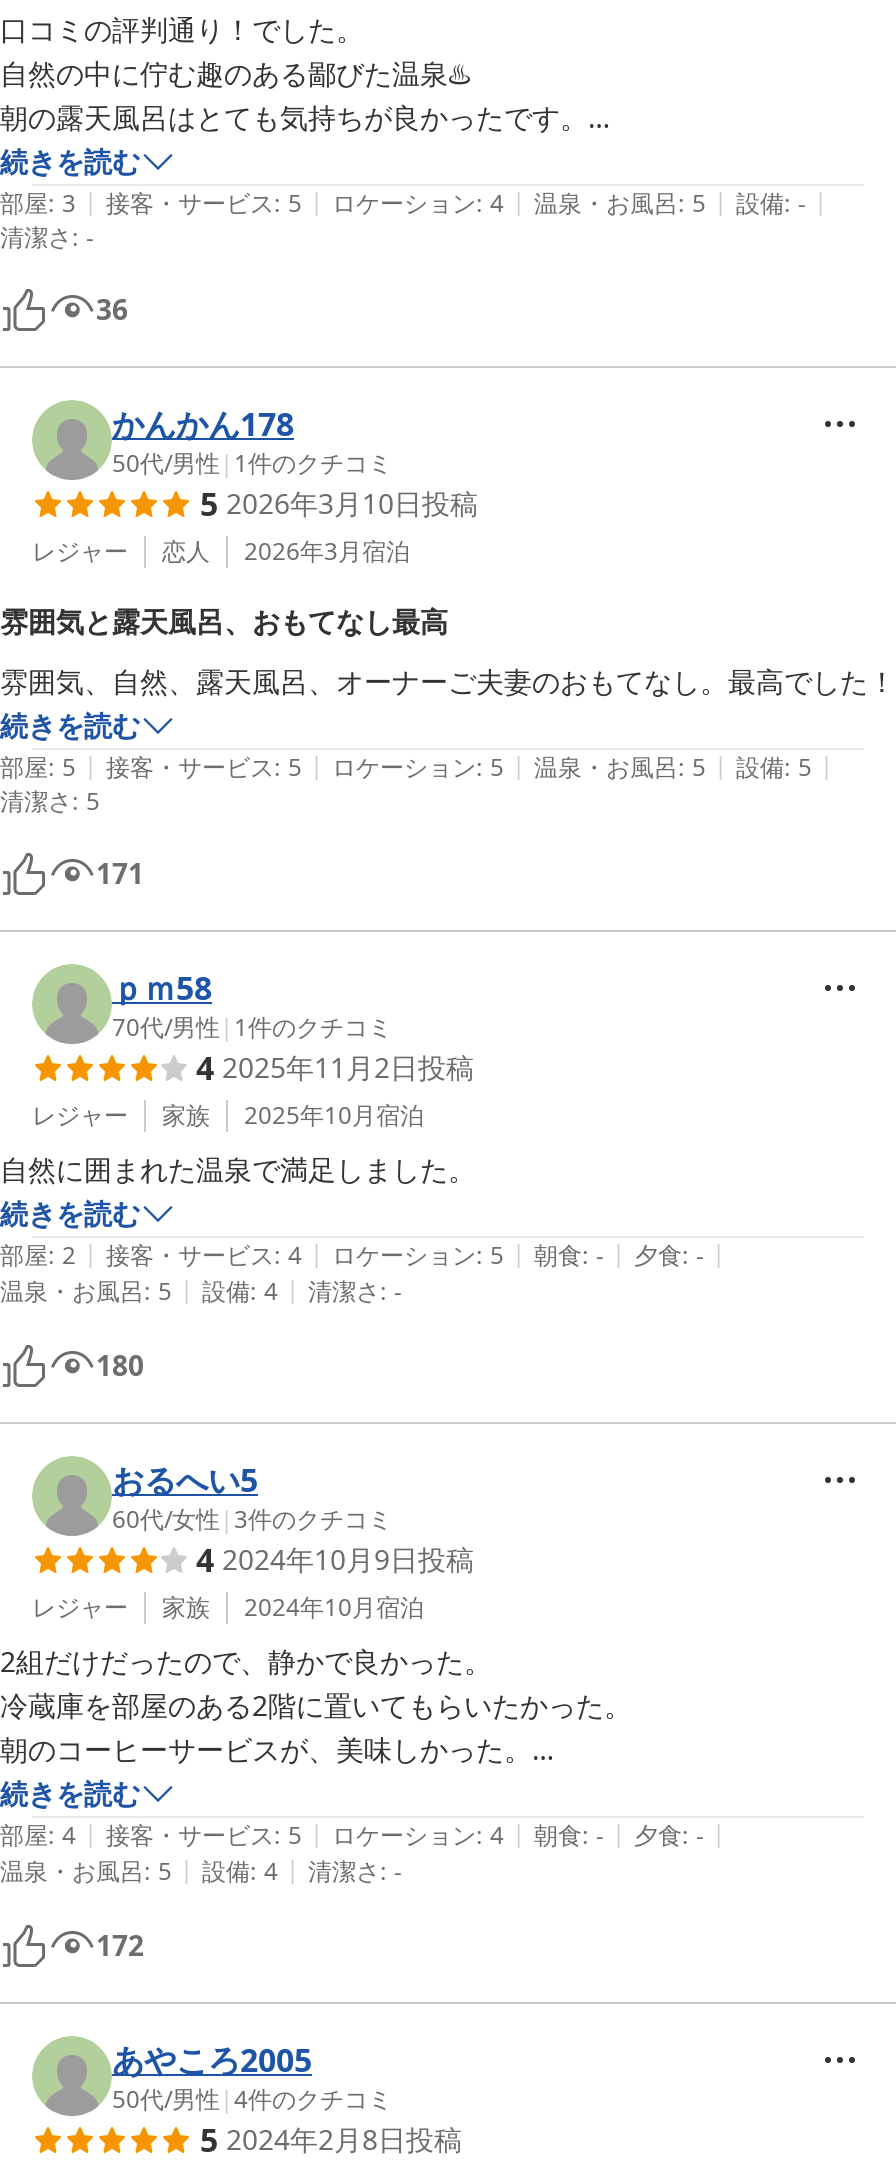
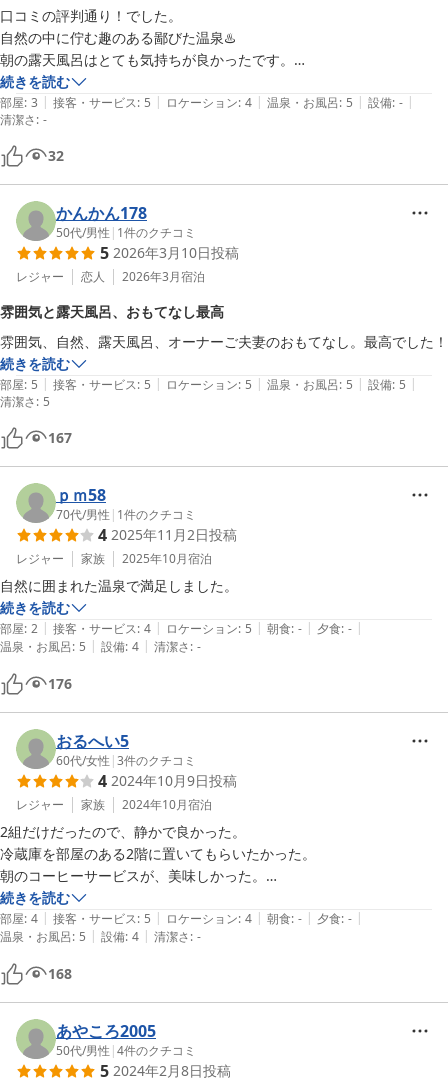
- 36
+ 32

- 171
+ 167

- 180
+ 176

- 172
+ 168
